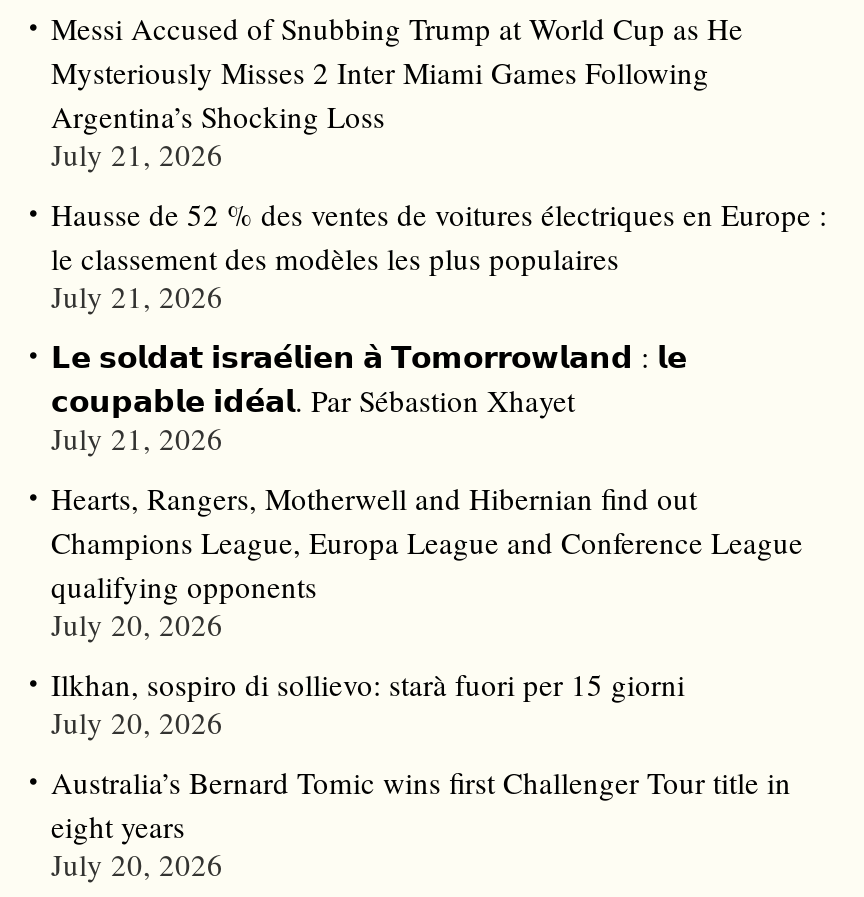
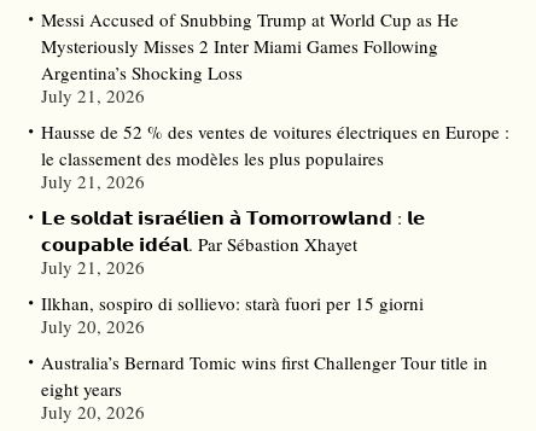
- Hearts, Rangers, Motherwell and Hibernian find out
- Champions League, Europa League and Conference League
- qualifying opponents
- July 20, 2026
